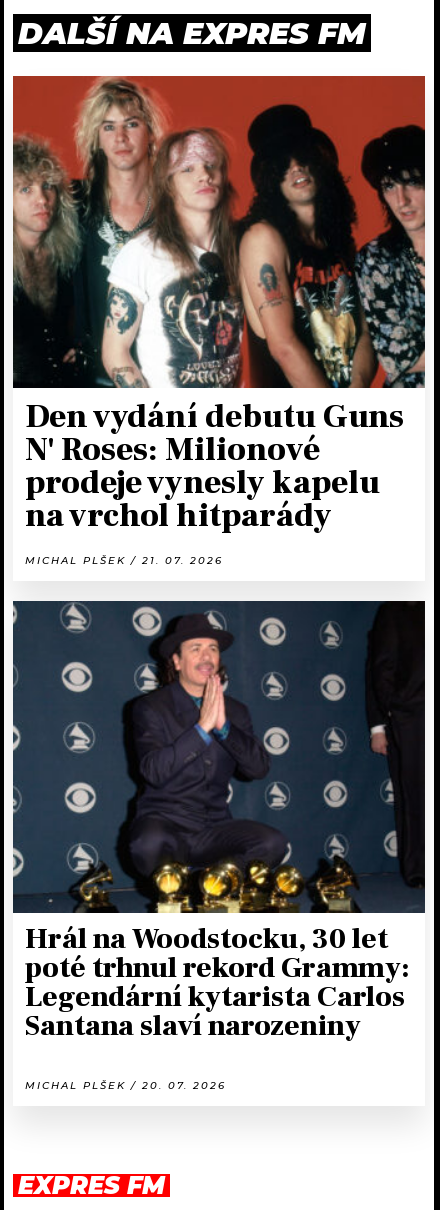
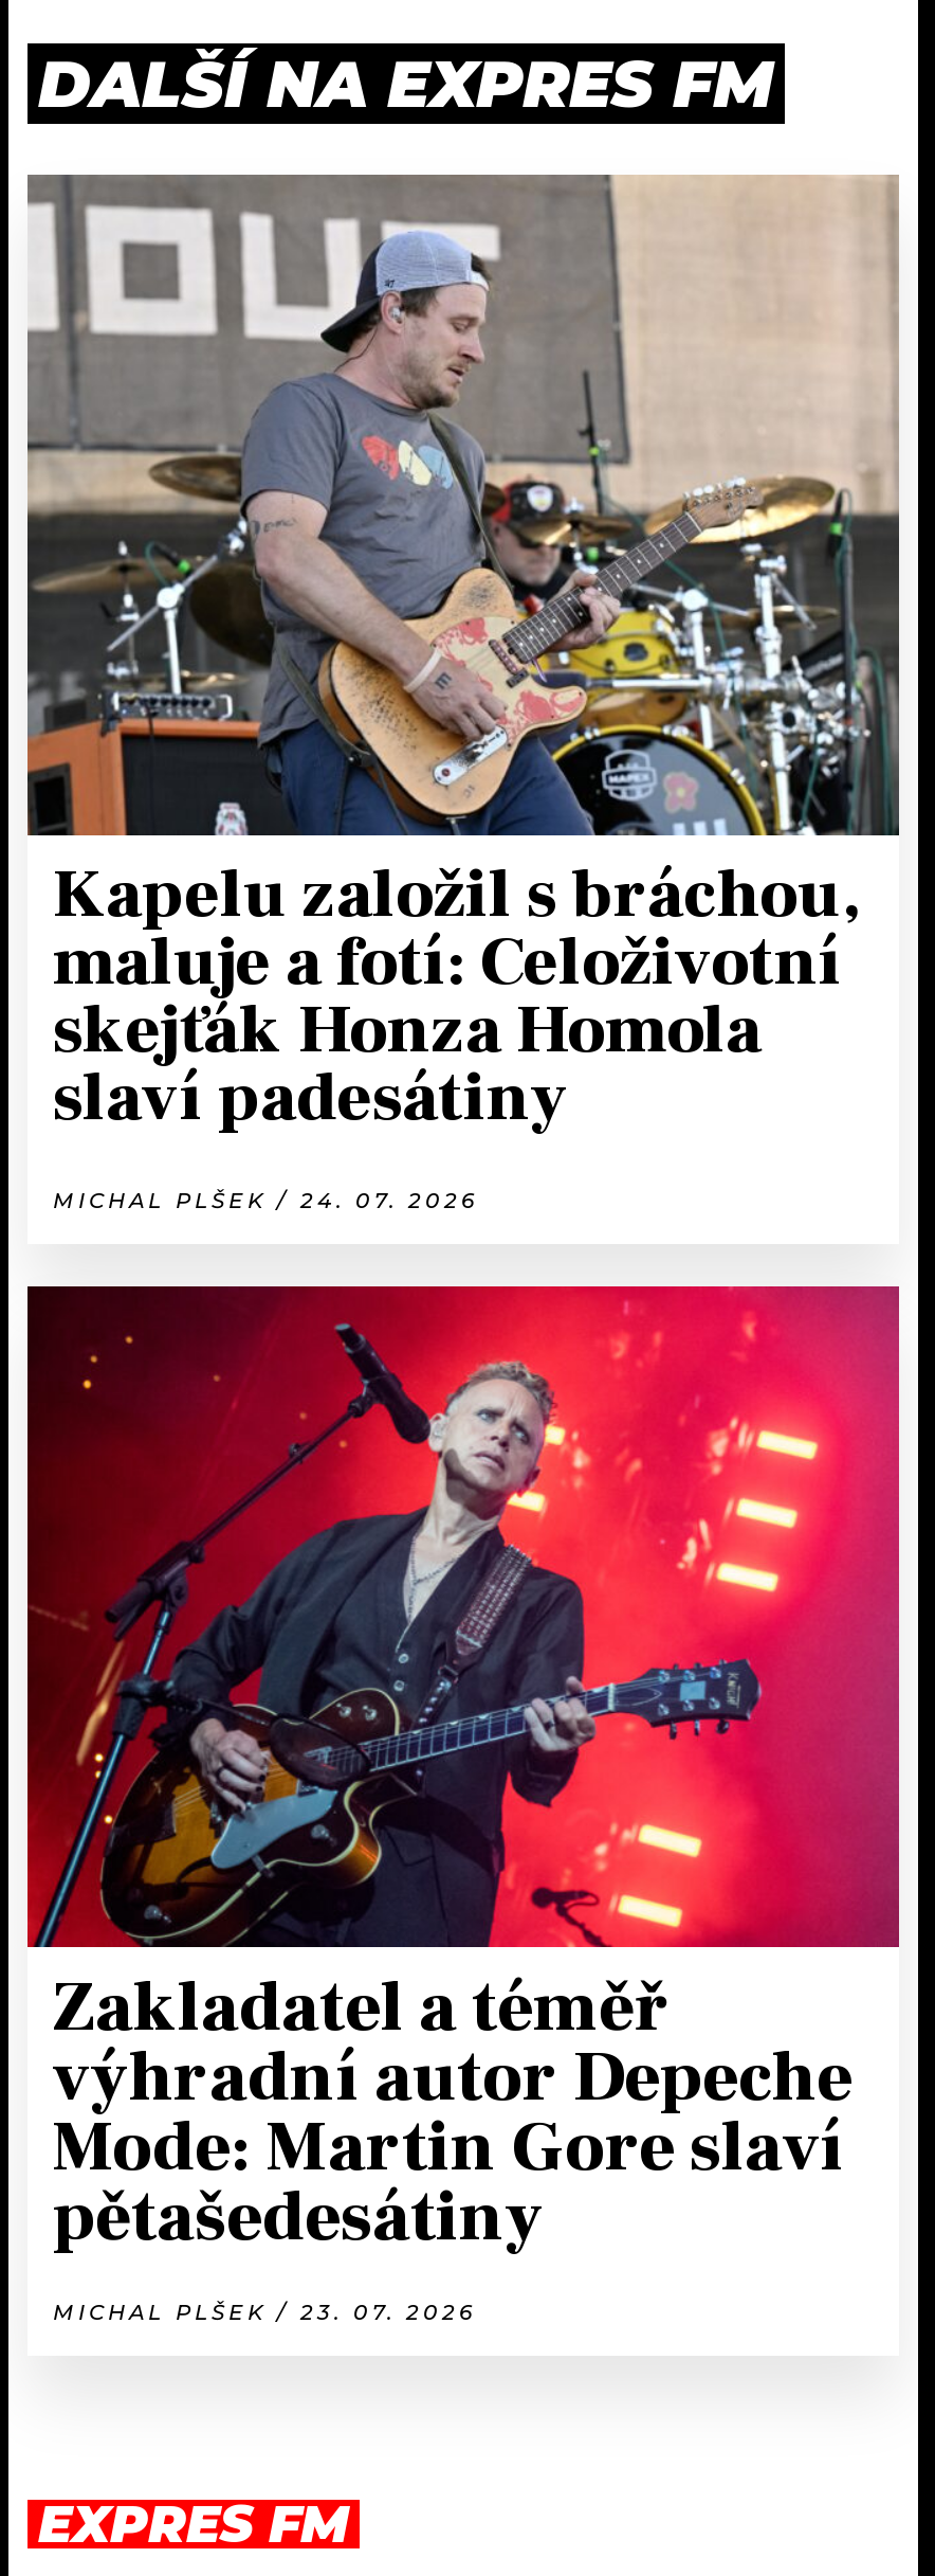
- [image]
- Den vydání debutu Guns
- N' Roses: Milionové
- prodeje vynesly kapelu
- na vrchol hitparády
- MICHAL PLŠEK / 21. 07. 2026
+ [image]
+ Kapelu založil s bráchou,
+ maluje a fotí: Celoživotní
+ skejťák Honza Homola
+ slaví padesátiny

- [image]
+ [image]

- Hrál na Woodstocku, 30 let
- poté trhnul rekord Grammy:
- Legendární kytarista Carlos
- Santana slaví narozeniny
+ MICHAL PLŠEK / 24. 07. 2026

- MICHAL PLŠEK / 20. 07. 2026
+ Zakladatel a téměř
+ výhradní autor Depeche
+ Mode: Martin Gore slaví
+ pětašedesátiny
+ MICHAL PLŠEK / 23. 07. 2026
